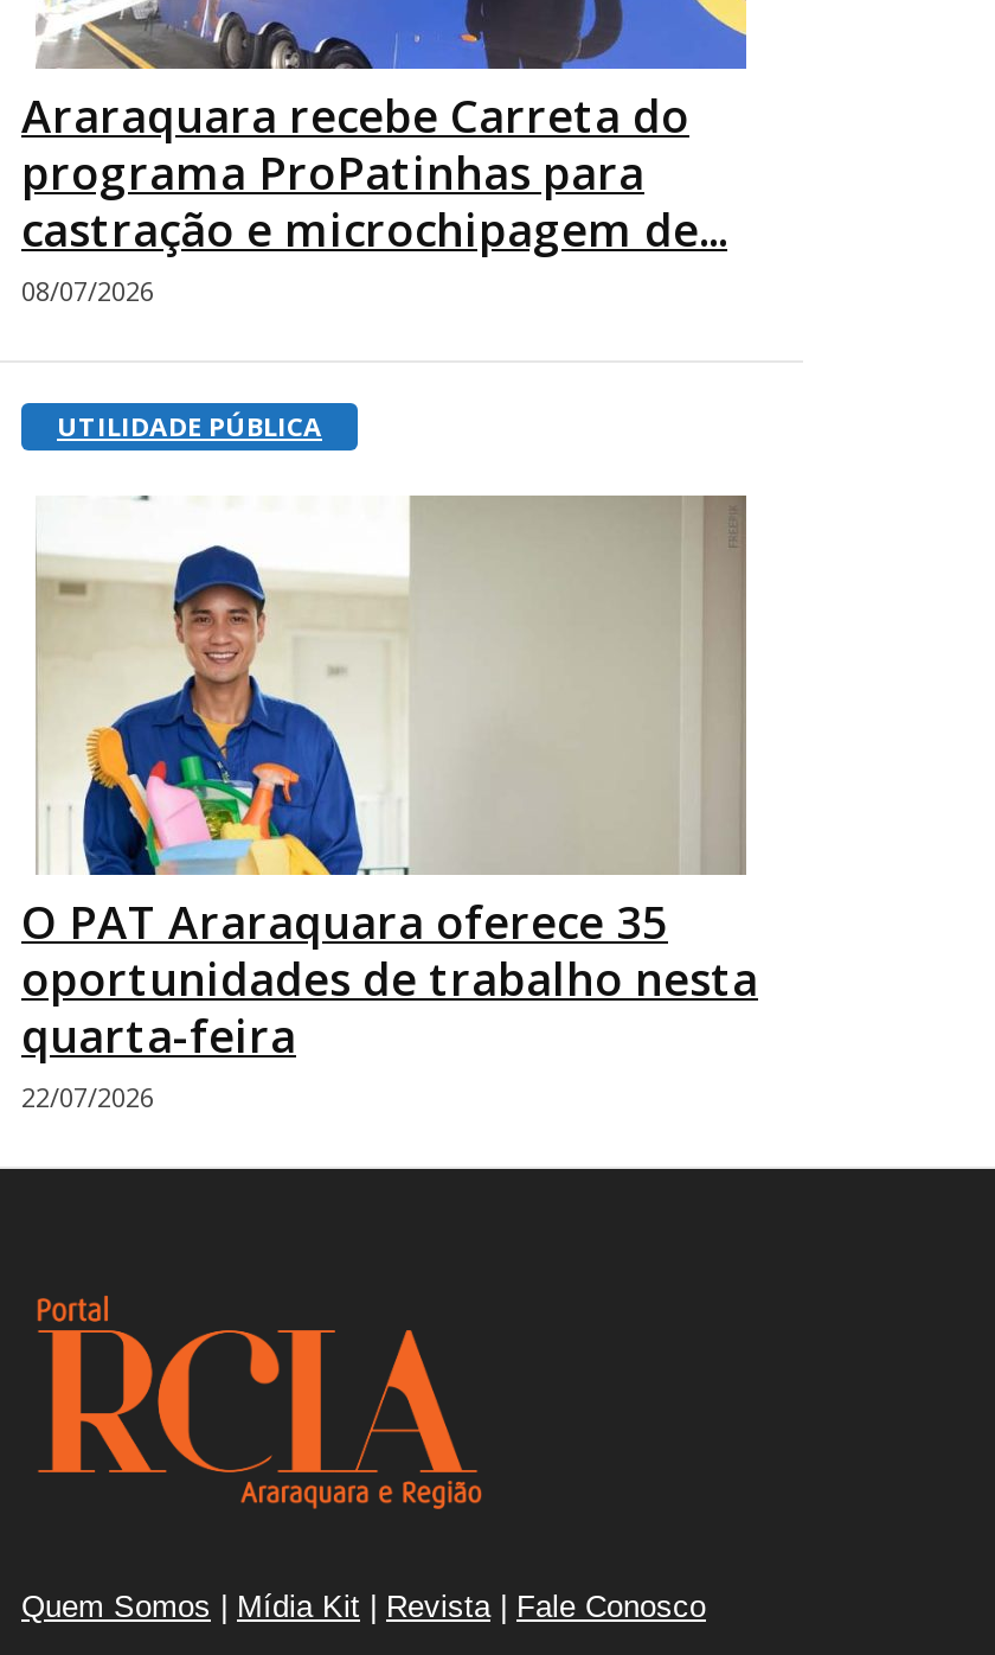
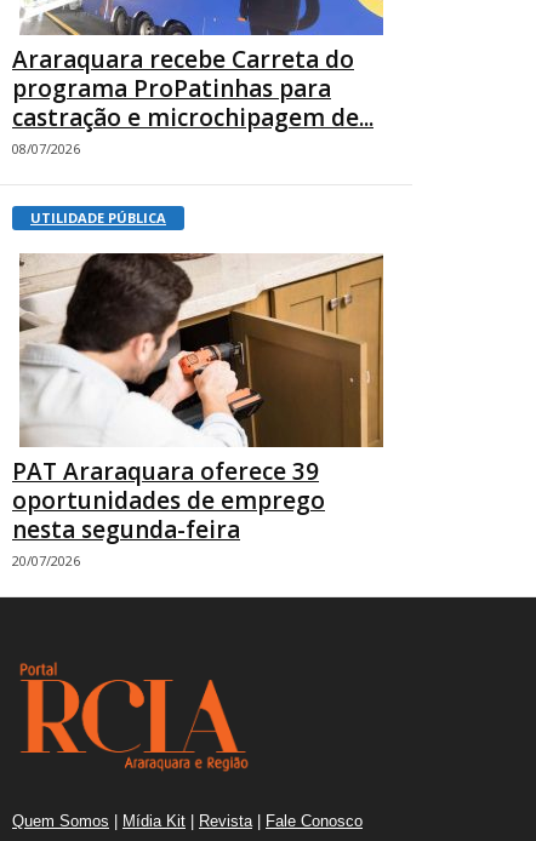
- [image]
- O PAT Araraquara oferece 35
- oportunidades de trabalho nesta
- quarta-feira
- 22/07/2026
+ [image]
+ PAT Araraquara oferece 39
+ oportunidades de emprego
+ nesta segunda-feira
+ 20/07/2026
